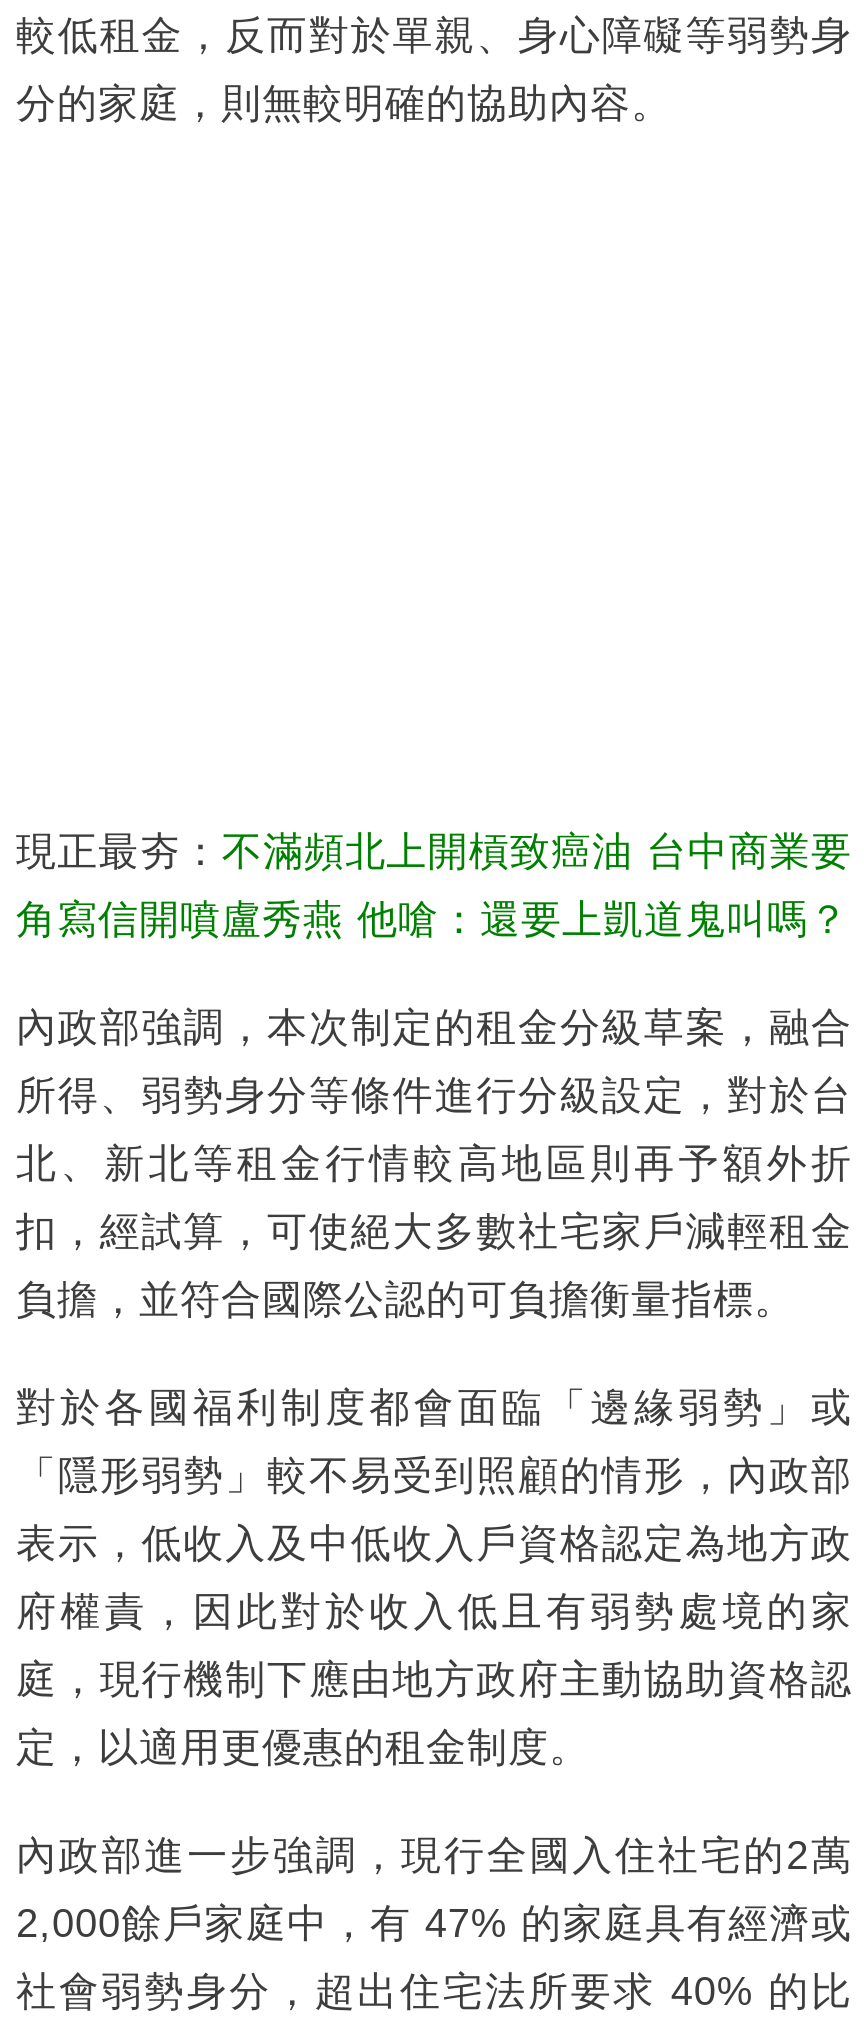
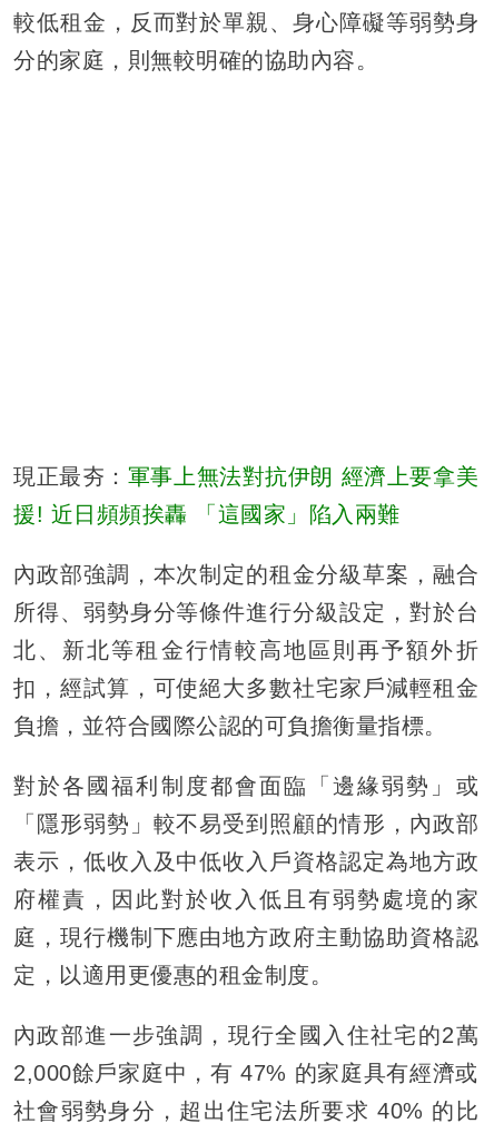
- 現正最夯：不滿頻北上開槓致癌油 台中商業要
+ 現正最夯：軍事上無法對抗伊朗 經濟上要拿美

- 角寫信開噴盧秀燕 他嗆：還要上凱道鬼叫嗎？
+ 援! 近日頻頻挨轟 「這國家」陷入兩難
